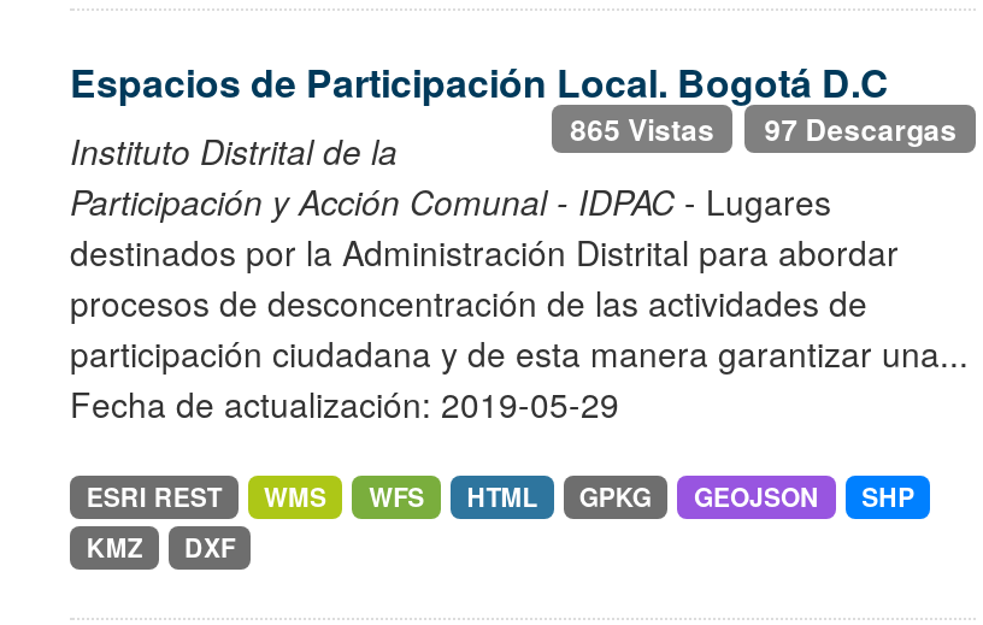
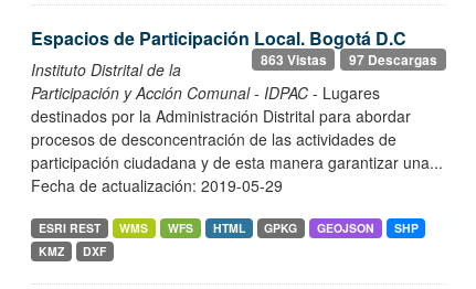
- 865 Vistas 97 Descargas
+ 863 Vistas 97 Descargas
